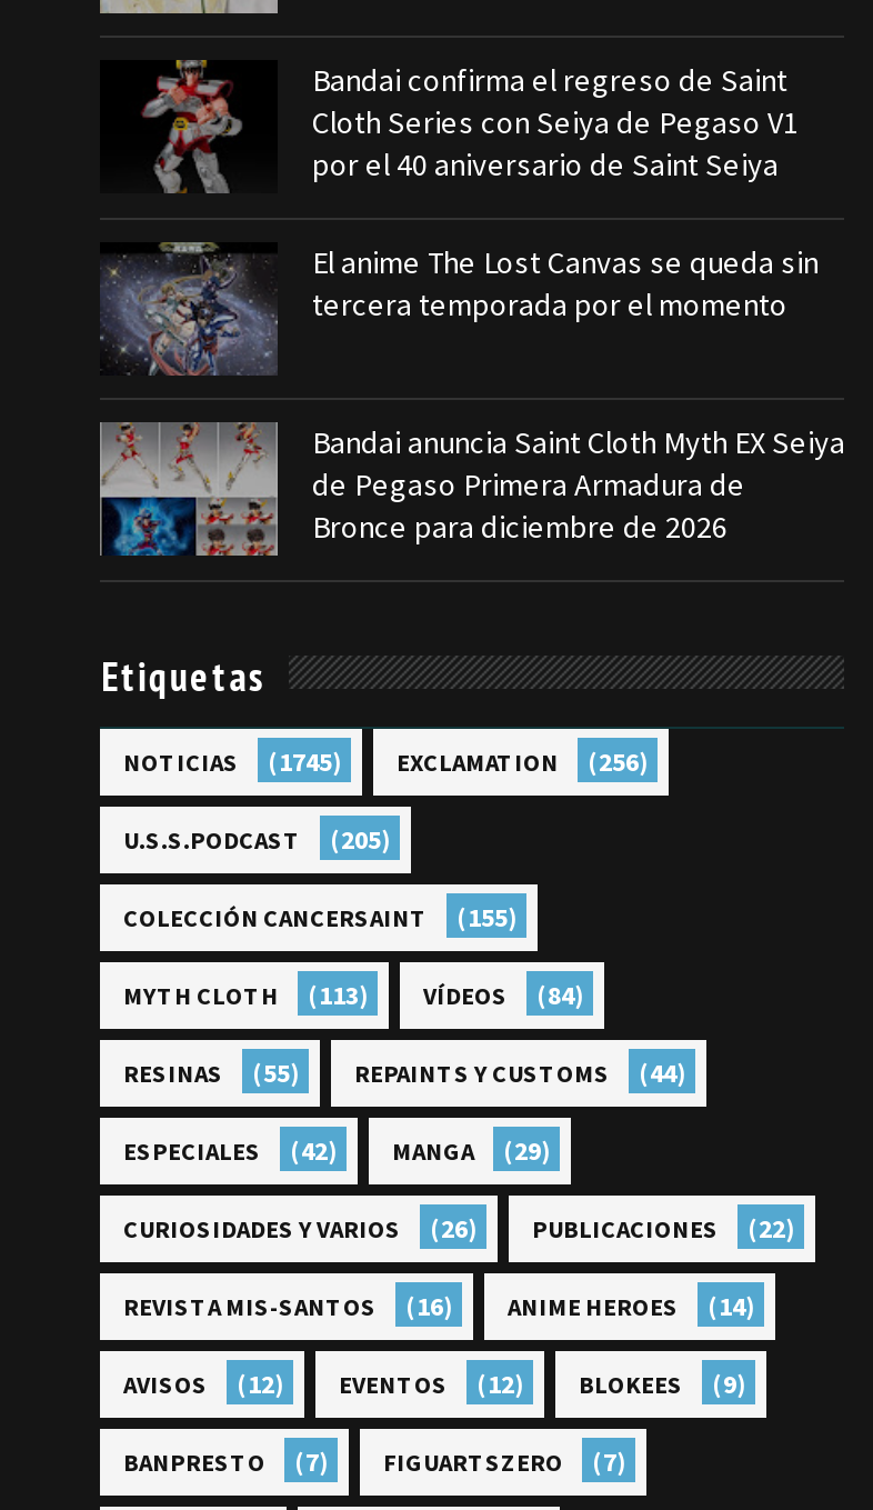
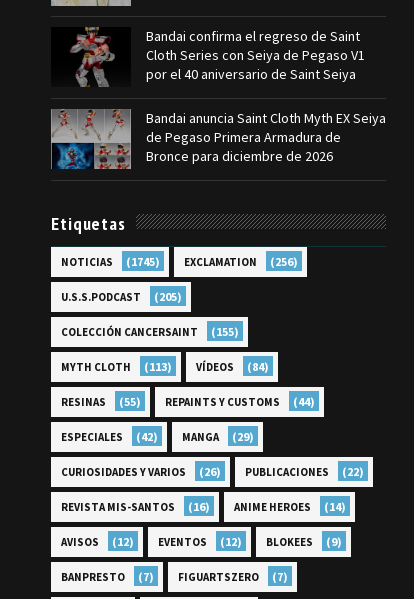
- [image]
- El anime The Lost Canvas se queda sin
- tercera temporada por el momento
